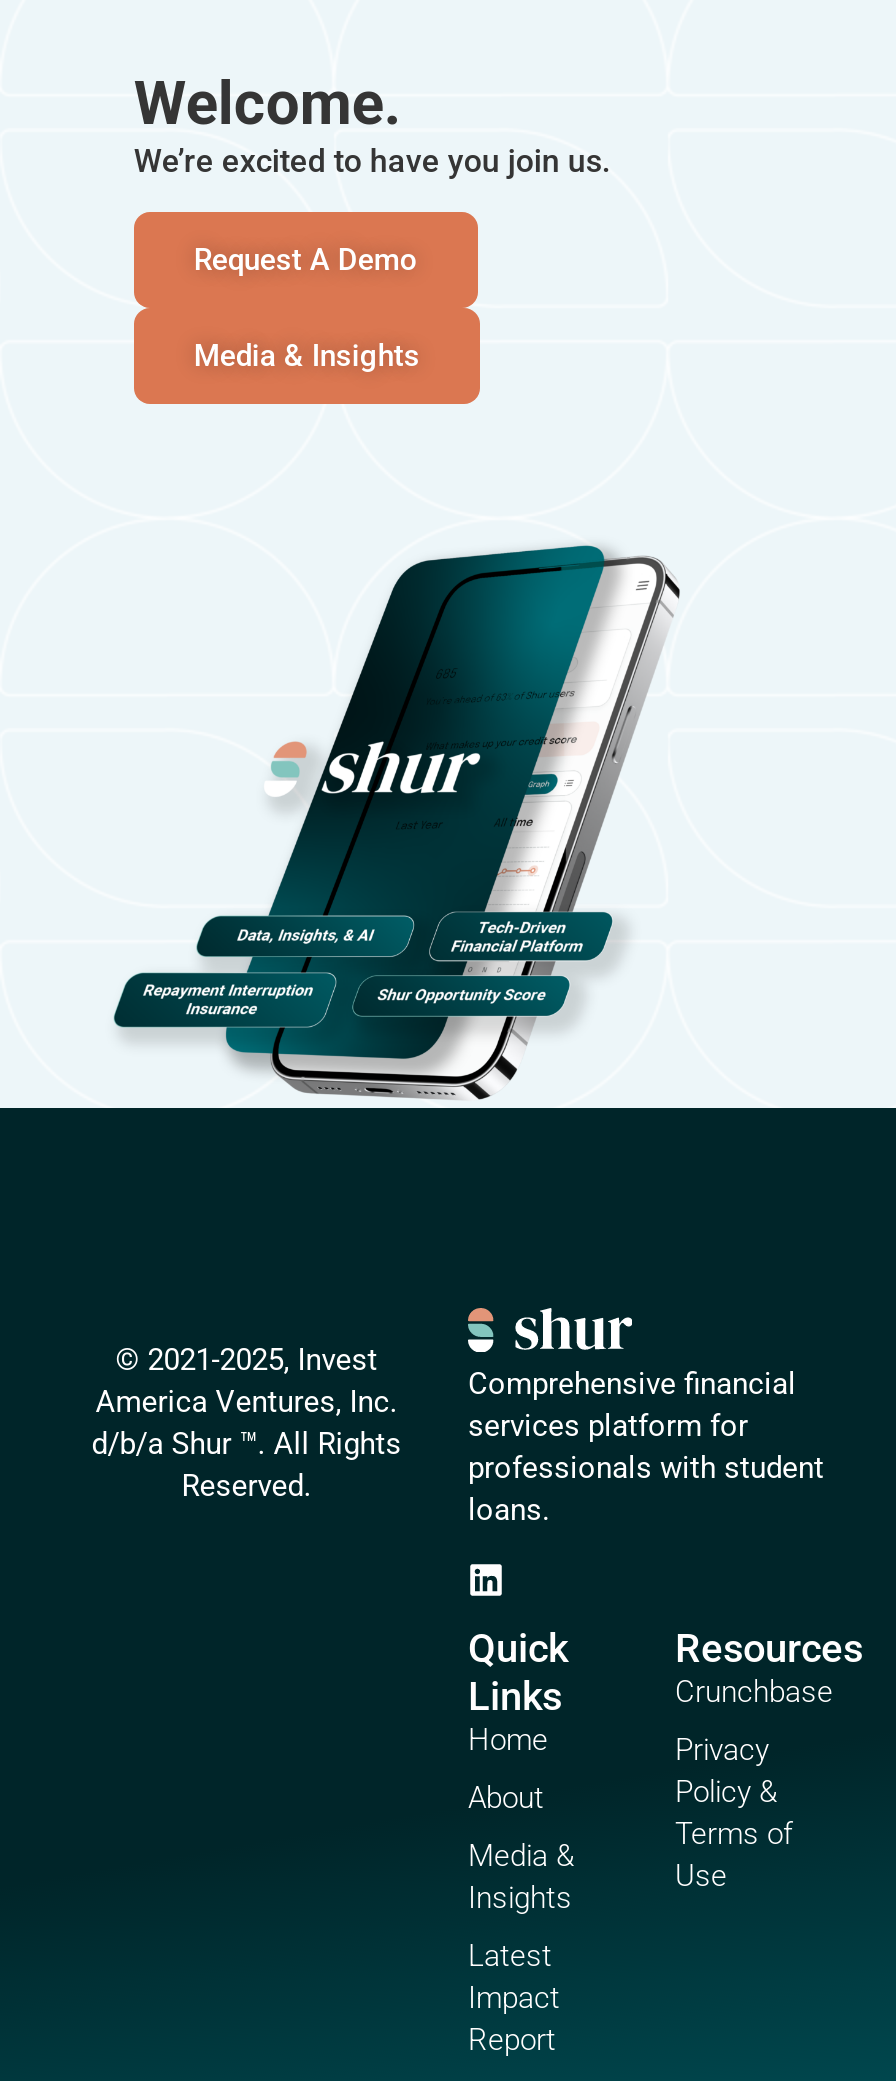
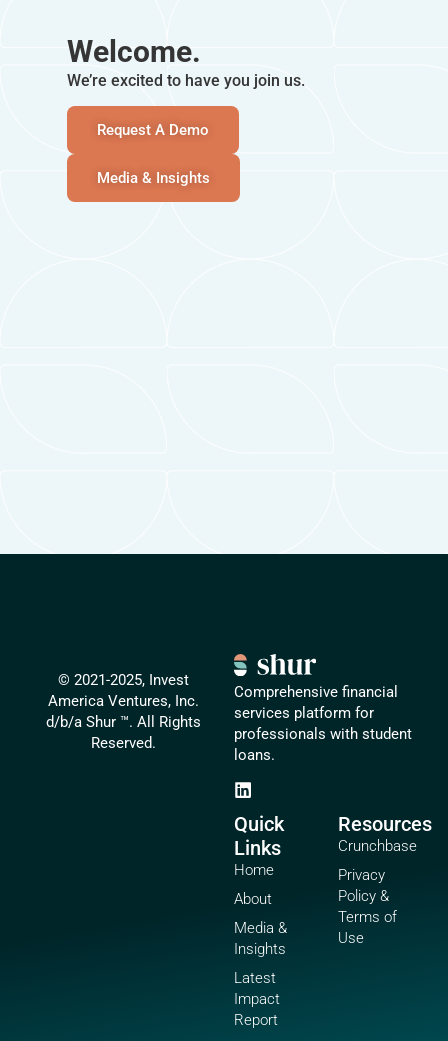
- [image]
